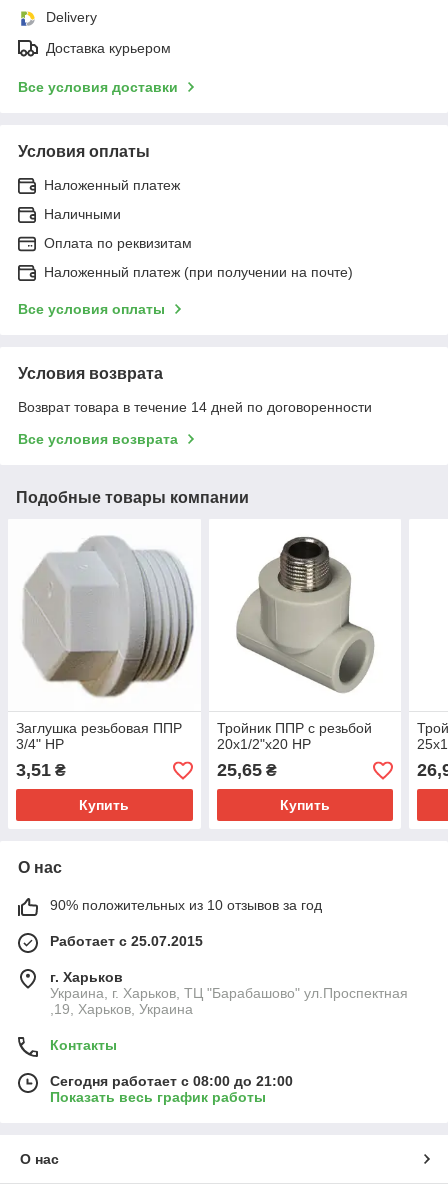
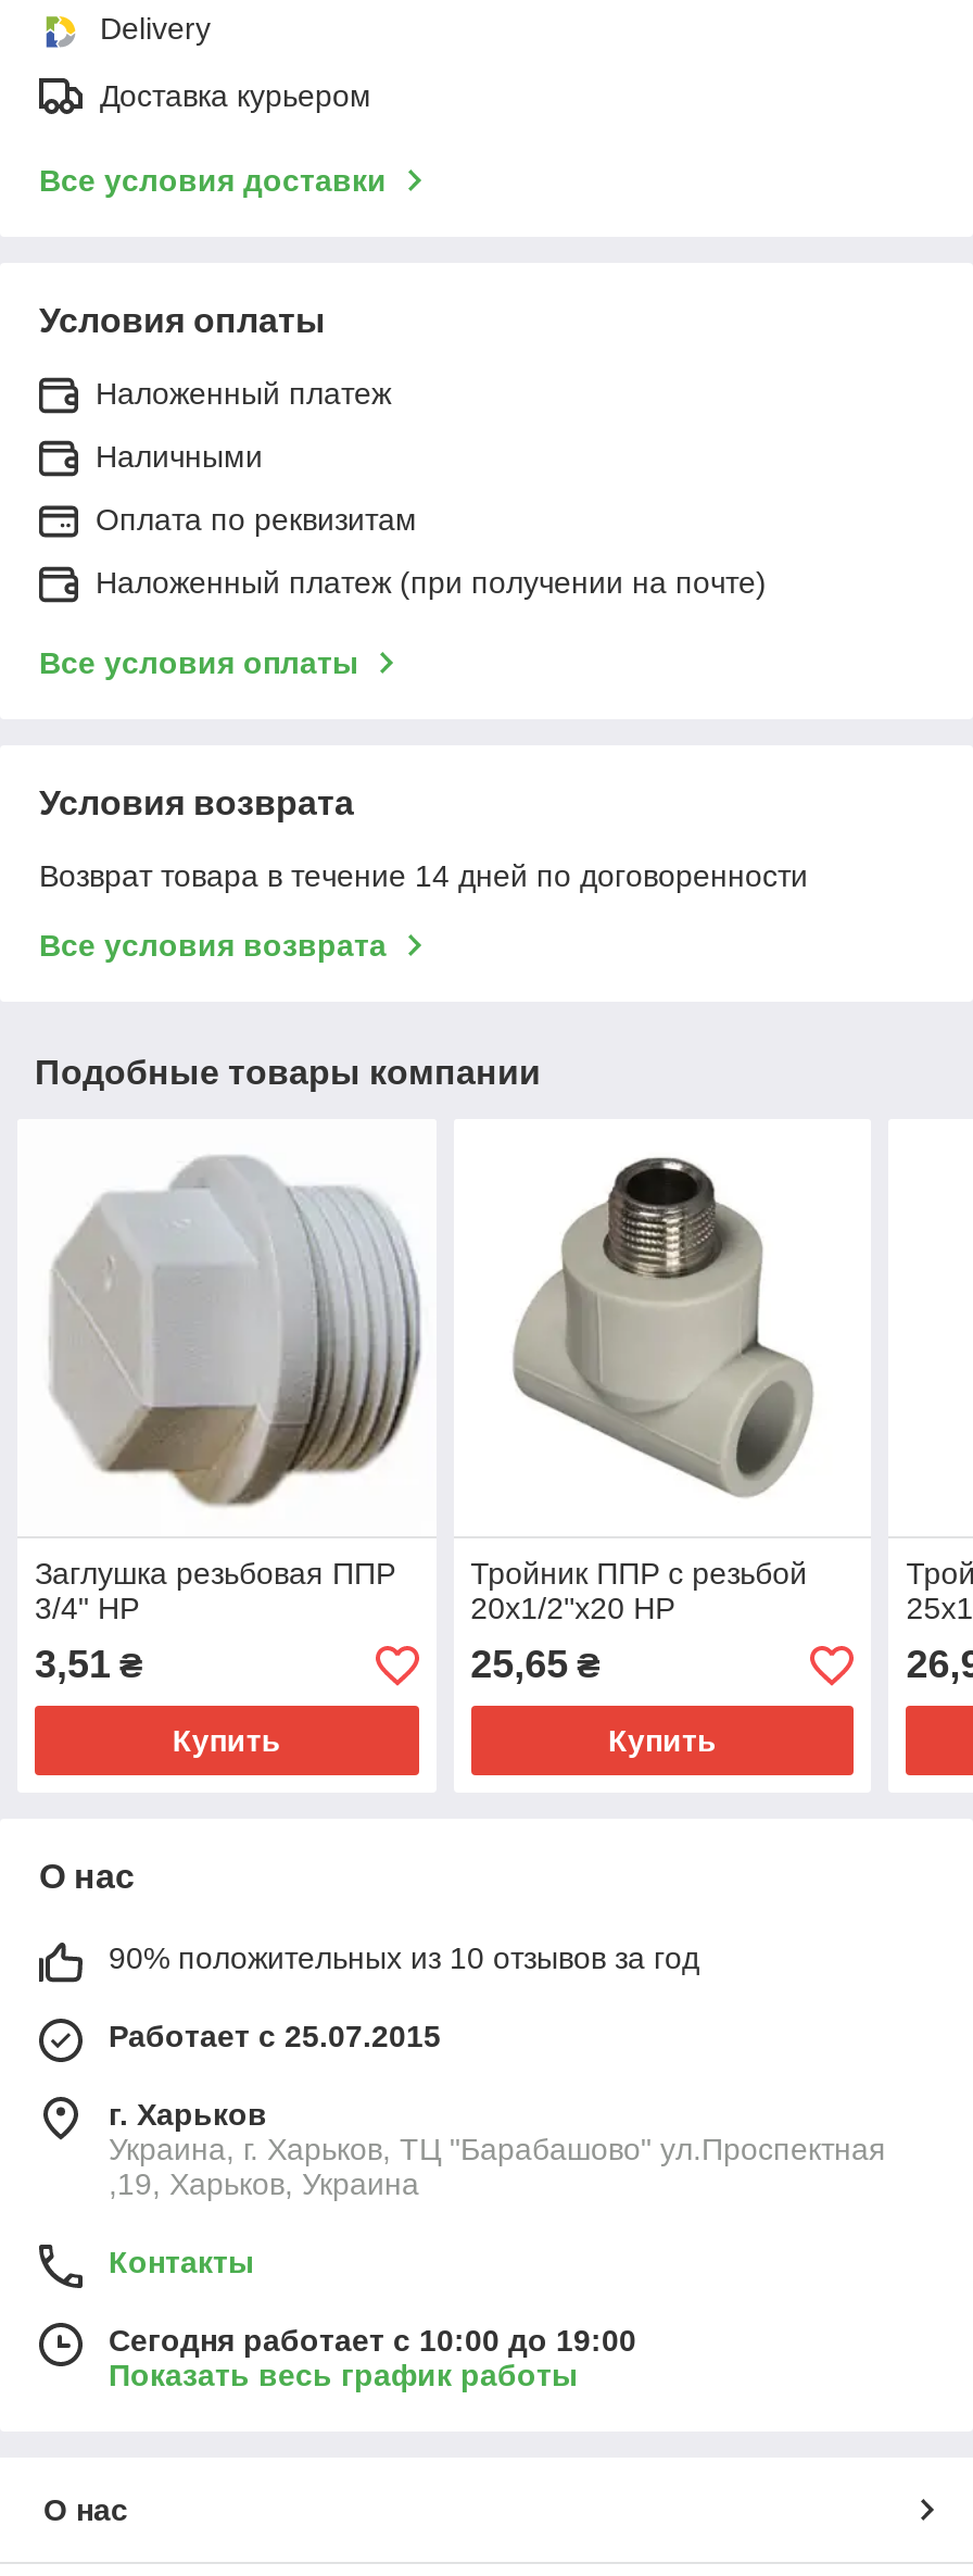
- Сегодня работает с 08:00 до 21:00
+ Сегодня работает с 10:00 до 19:00
